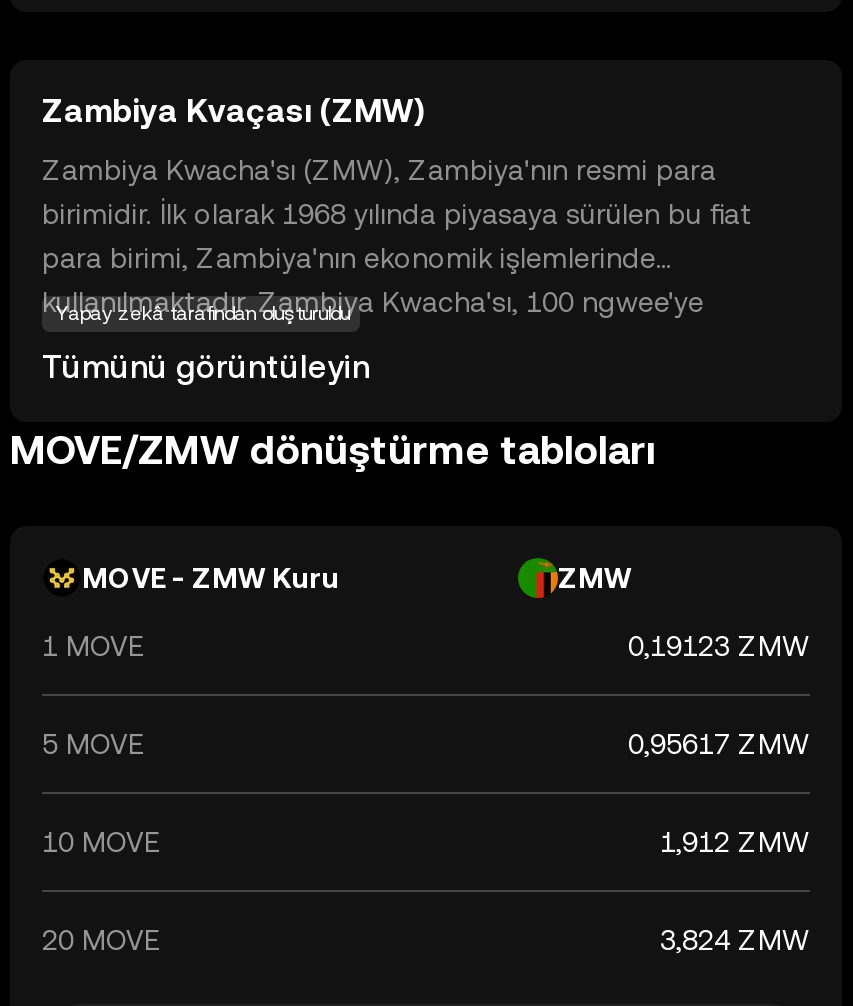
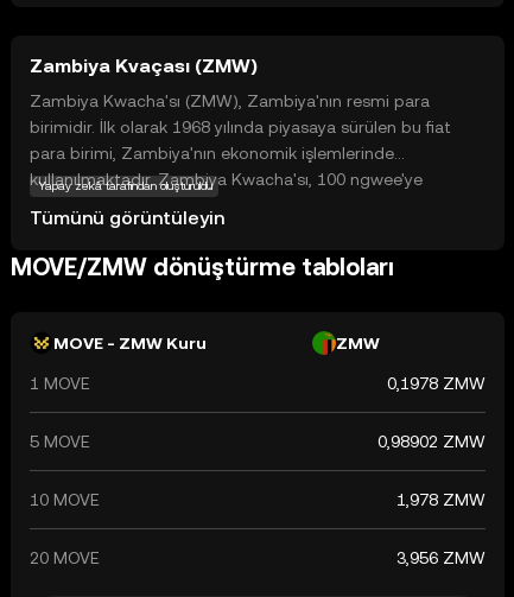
- 0,19123 ZMW
+ 0,1978 ZMW

- 0,95617 ZMW
+ 0,98902 ZMW

- 1,912 ZMW
+ 1,978 ZMW

- 3,824 ZMW
+ 3,956 ZMW
